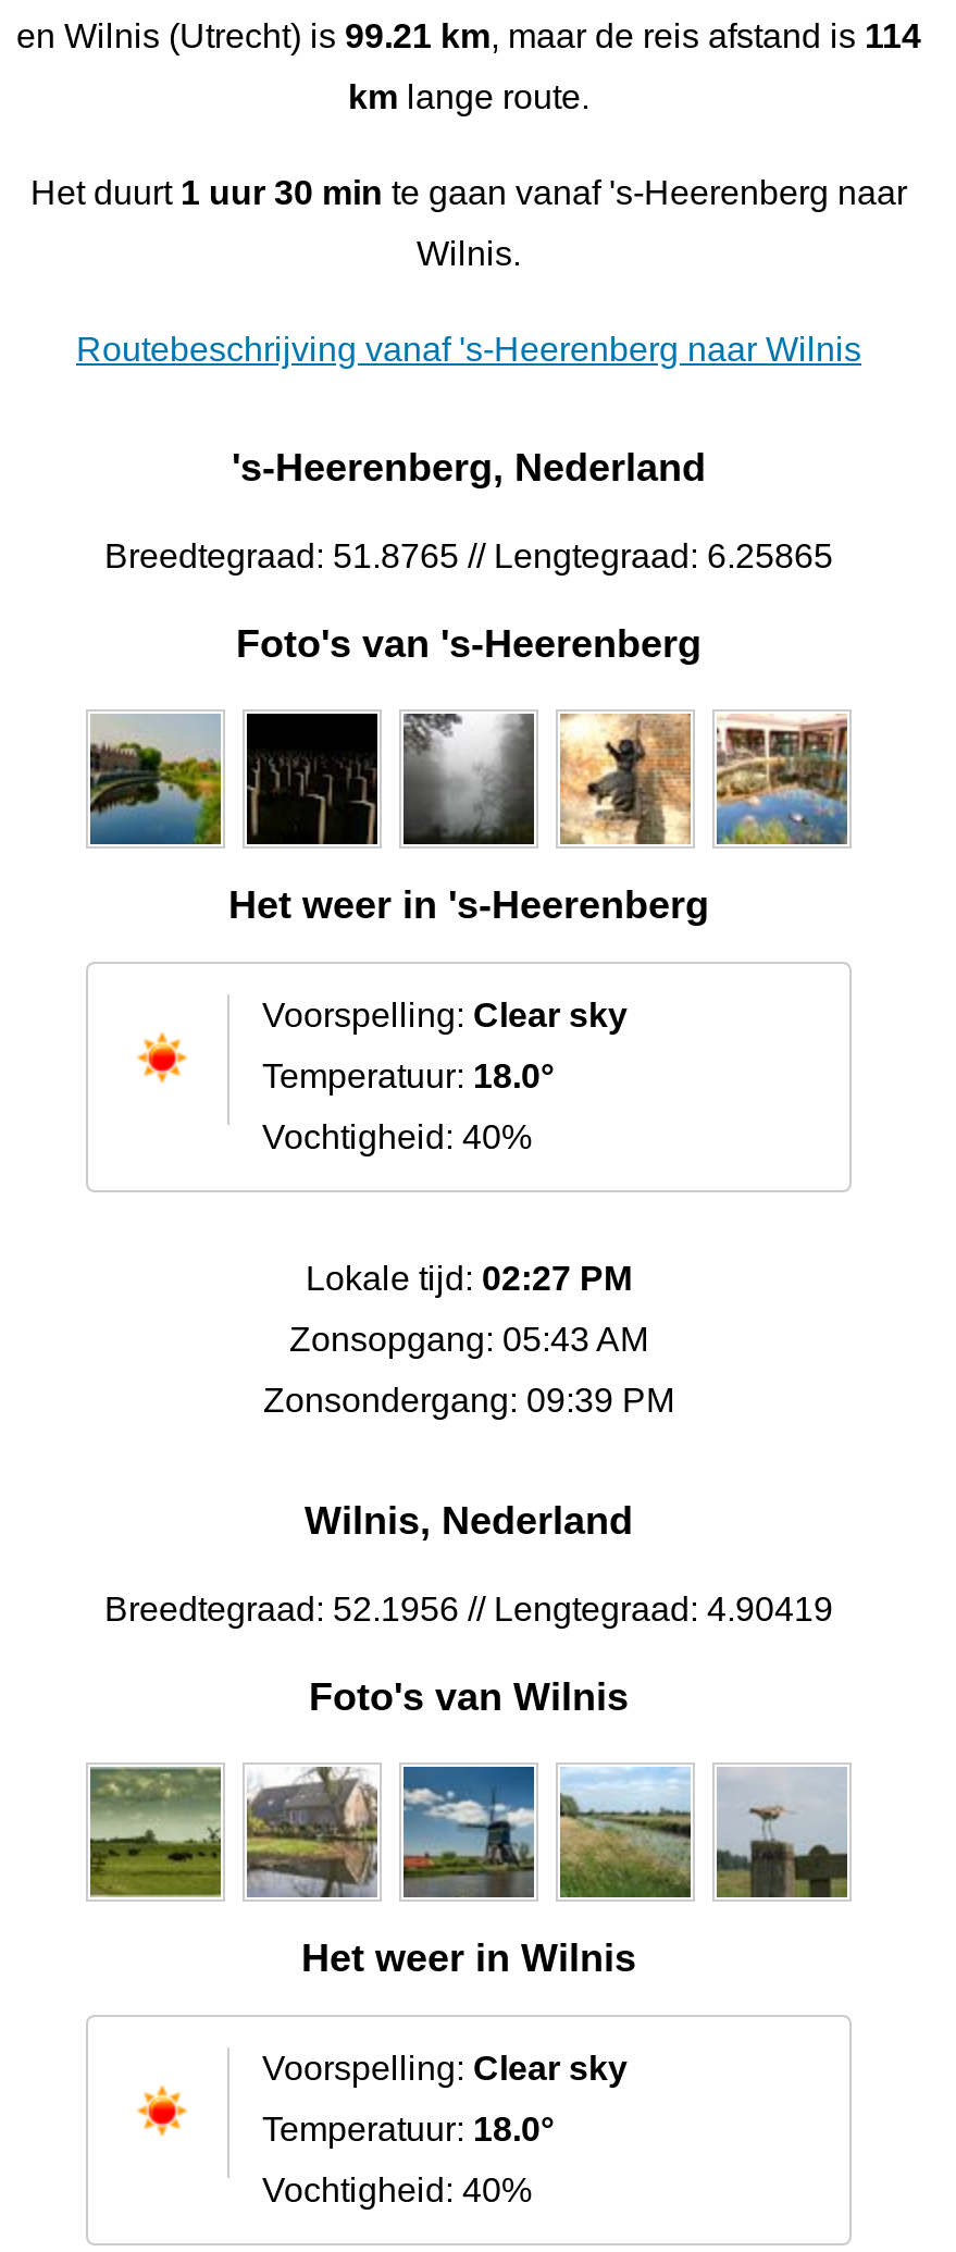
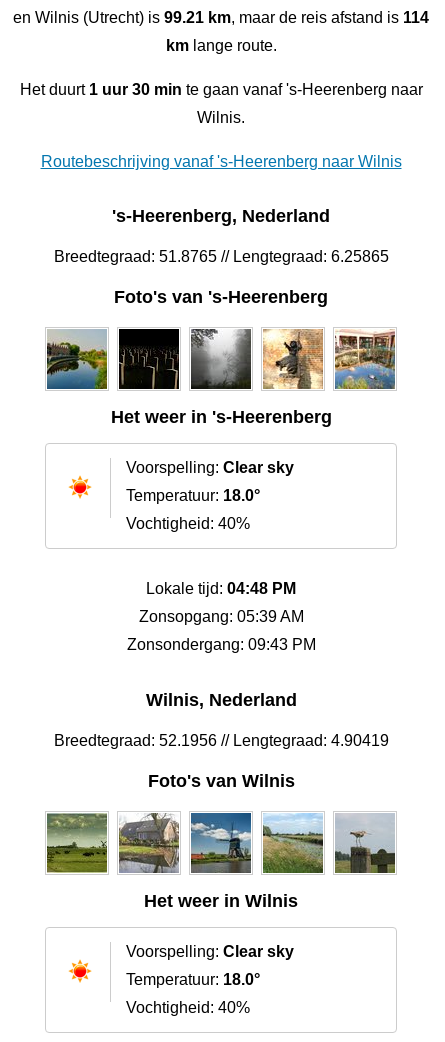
- Lokale tijd: 02:27 PM
+ Lokale tijd: 04:48 PM

- Zonsopgang: 05:43 AM
+ Zonsopgang: 05:39 AM

- Zonsondergang: 09:39 PM
+ Zonsondergang: 09:43 PM
